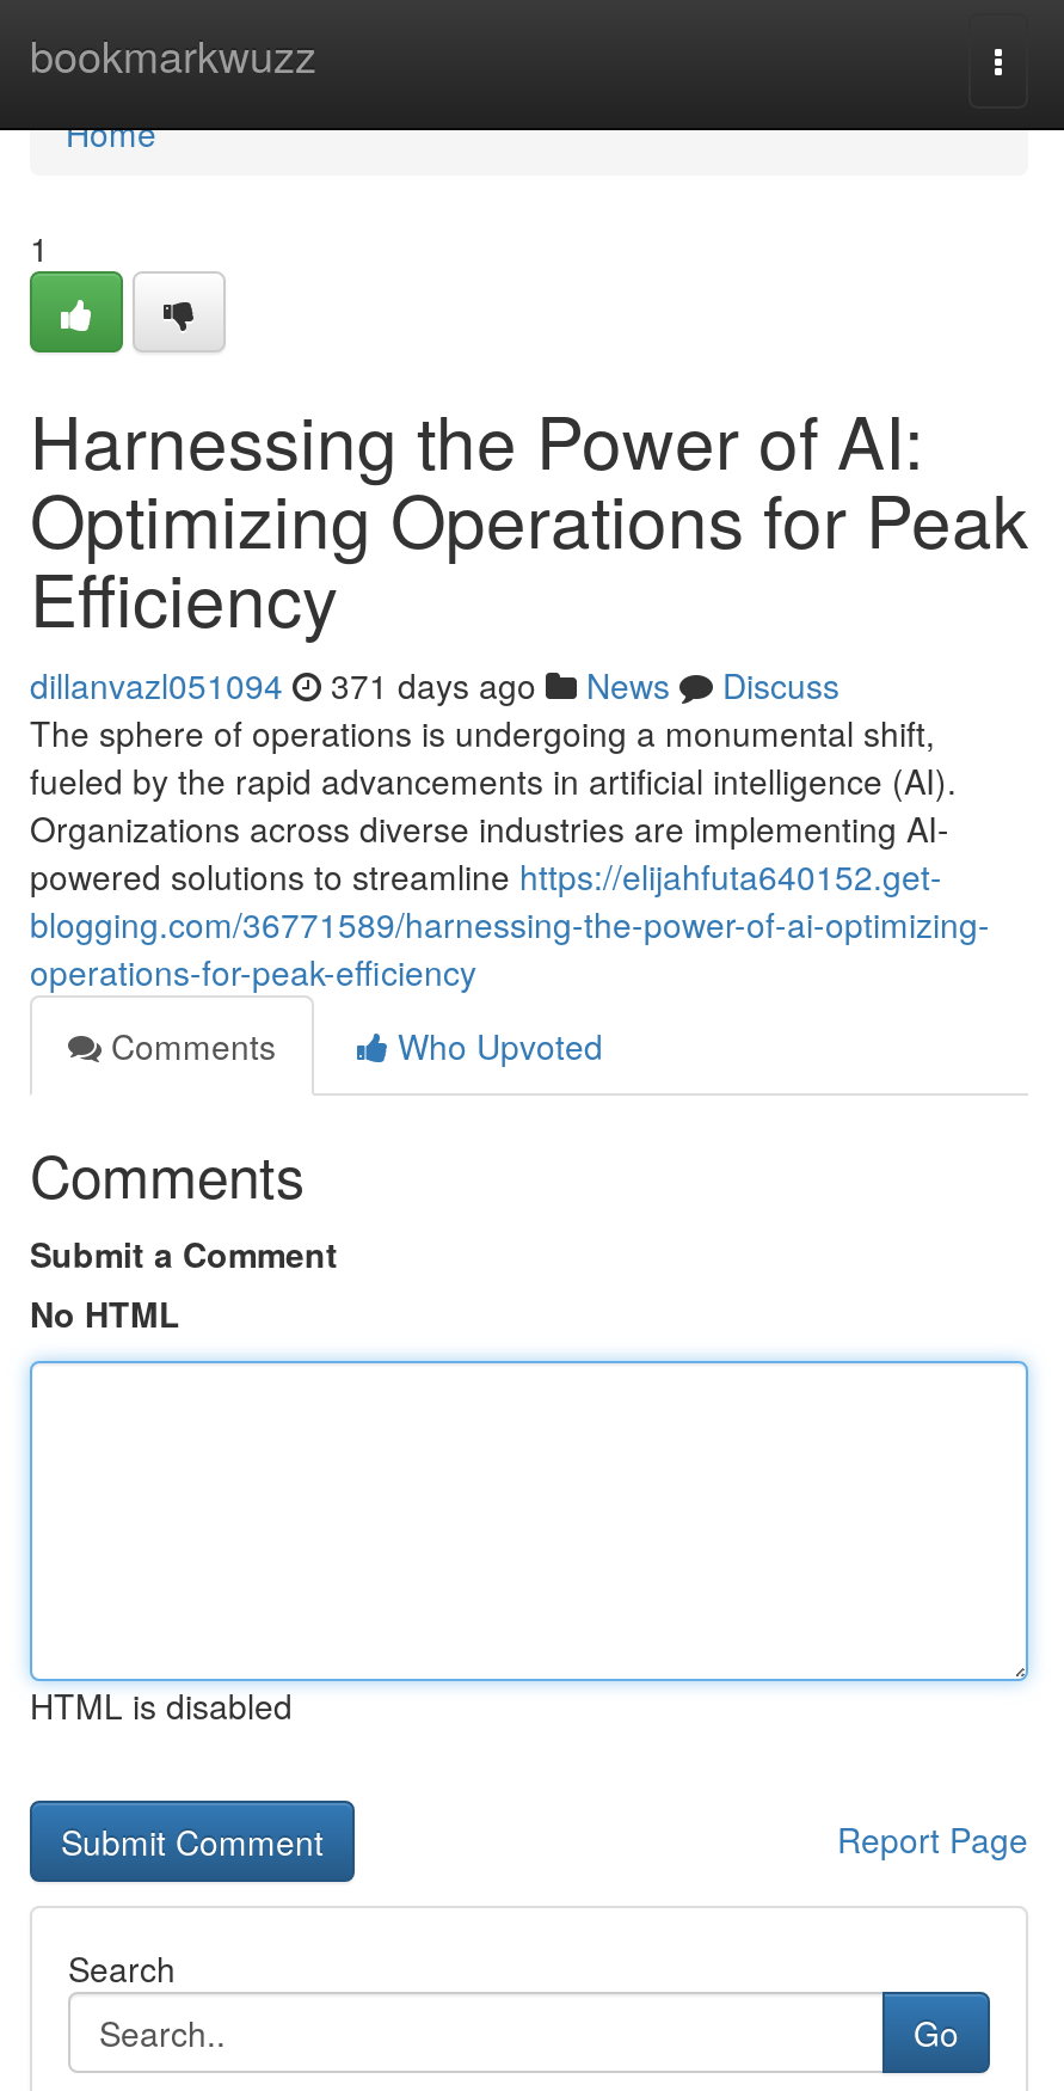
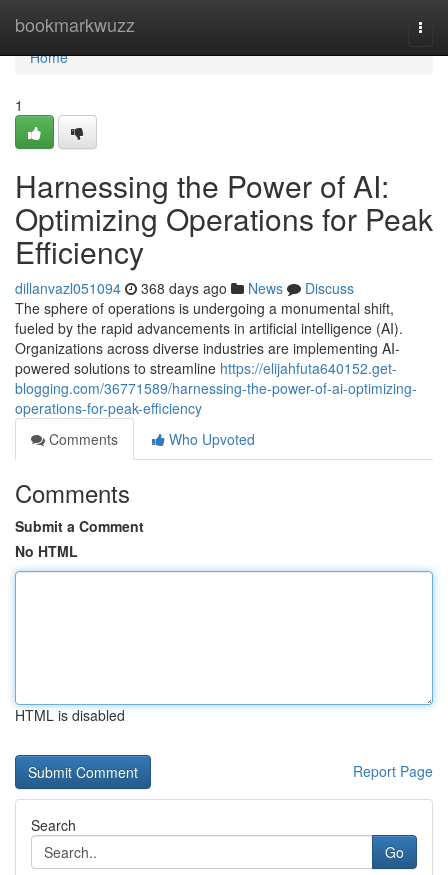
- dillanvazl051094 371 days ago News Discuss
+ dillanvazl051094 368 days ago News Discuss
